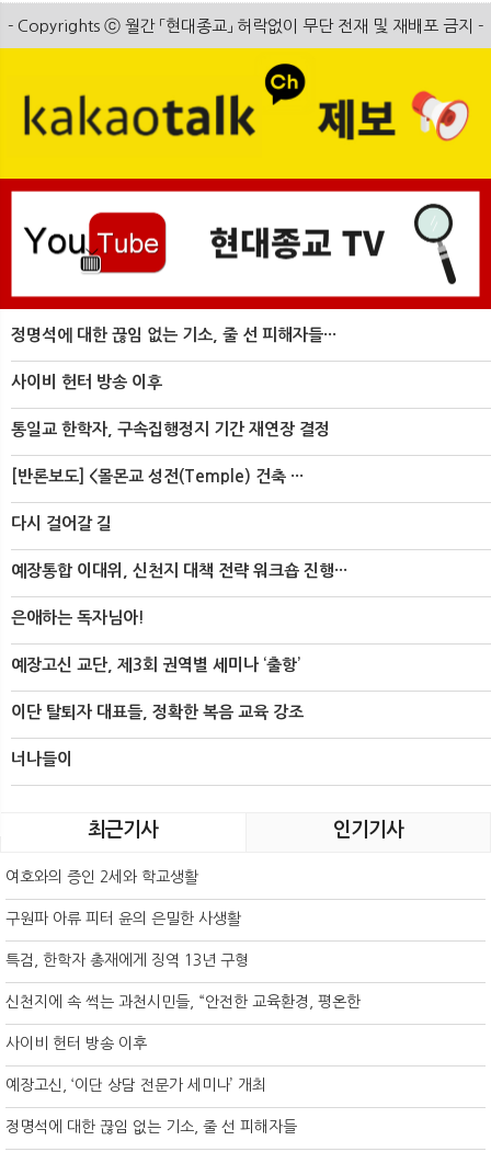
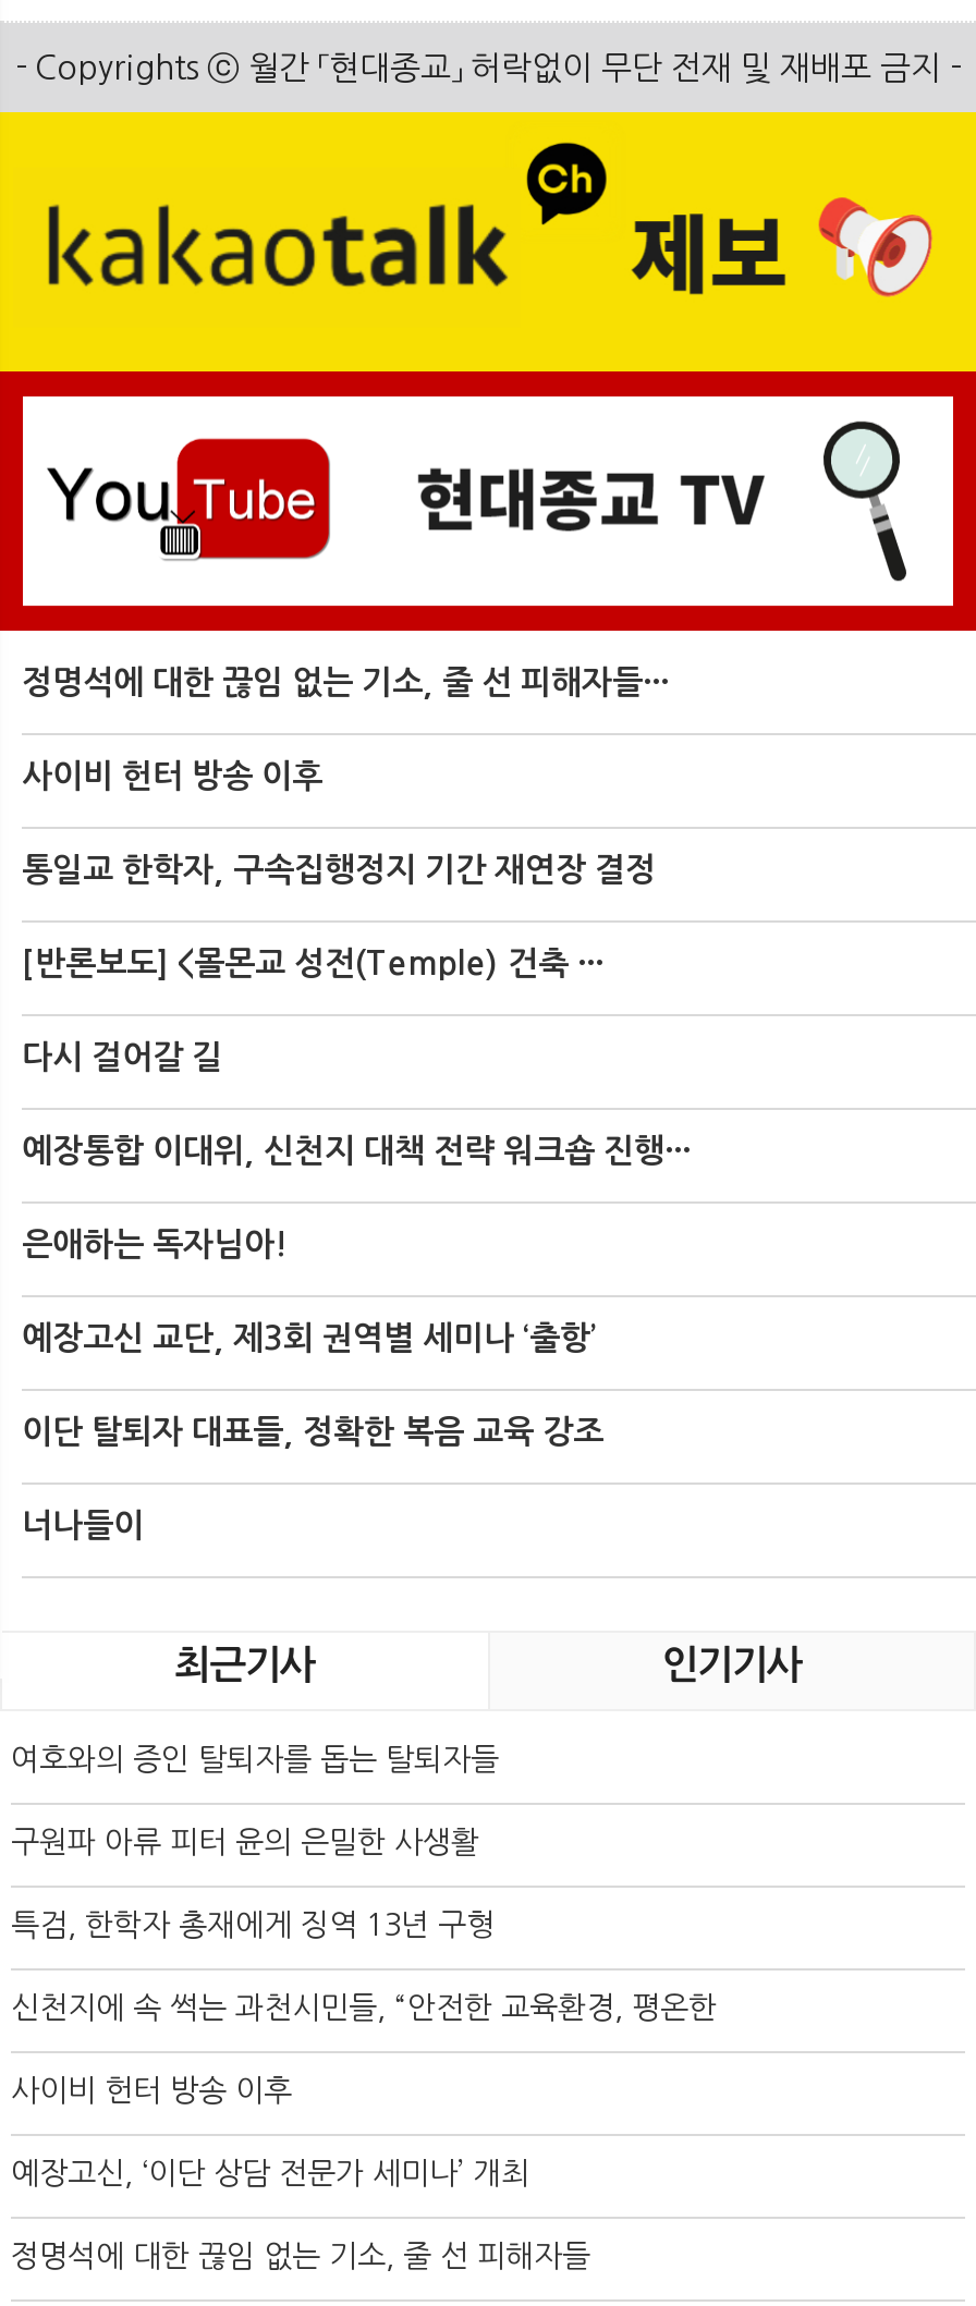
- 여호와의 증인 2세와 학교생활
+ 여호와의 증인 탈퇴자를 돕는 탈퇴자들
